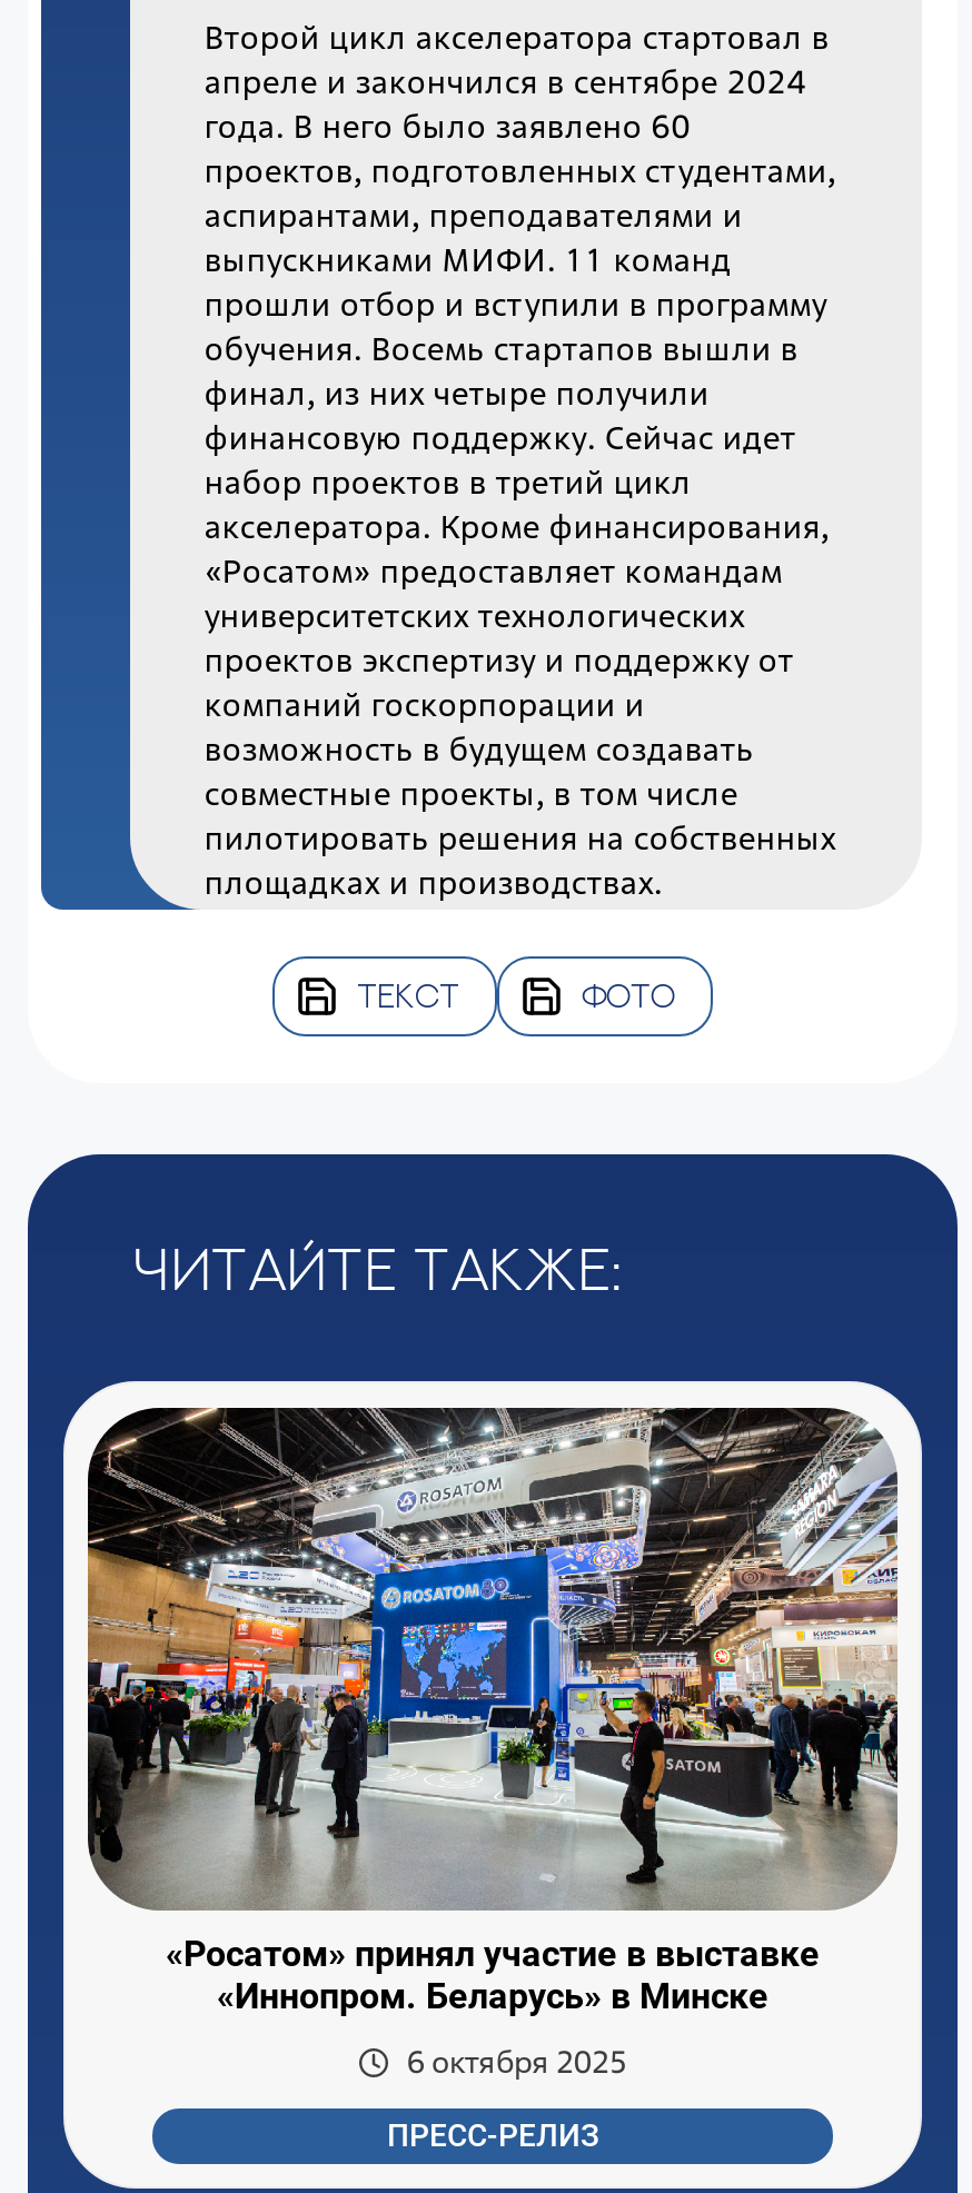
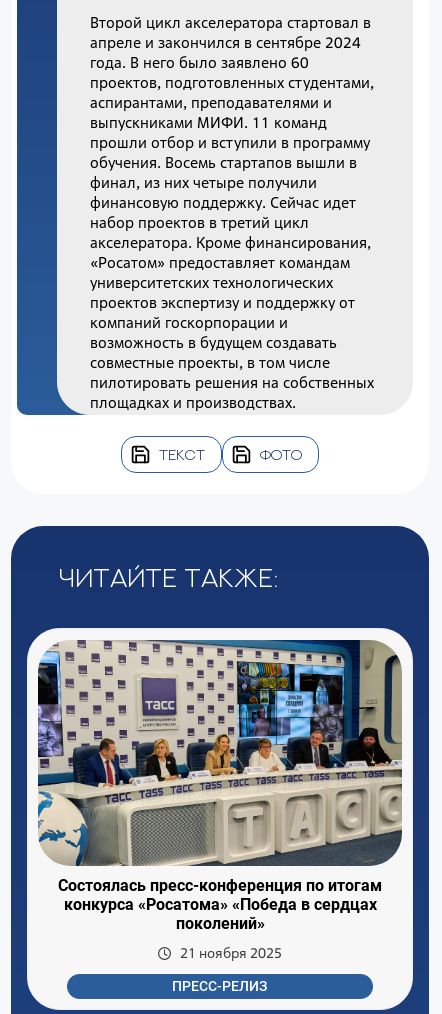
- [image]
- «Росатом» принял участие в выставке
- «Иннопром. Беларусь» в Минске
+ [image]
+ Состоялась пресс-конференция по итогам
+ конкурса «Росатома» «Победа в сердцах
+ поколений»

- 6 октября 2025
+ 21 ноября 2025
